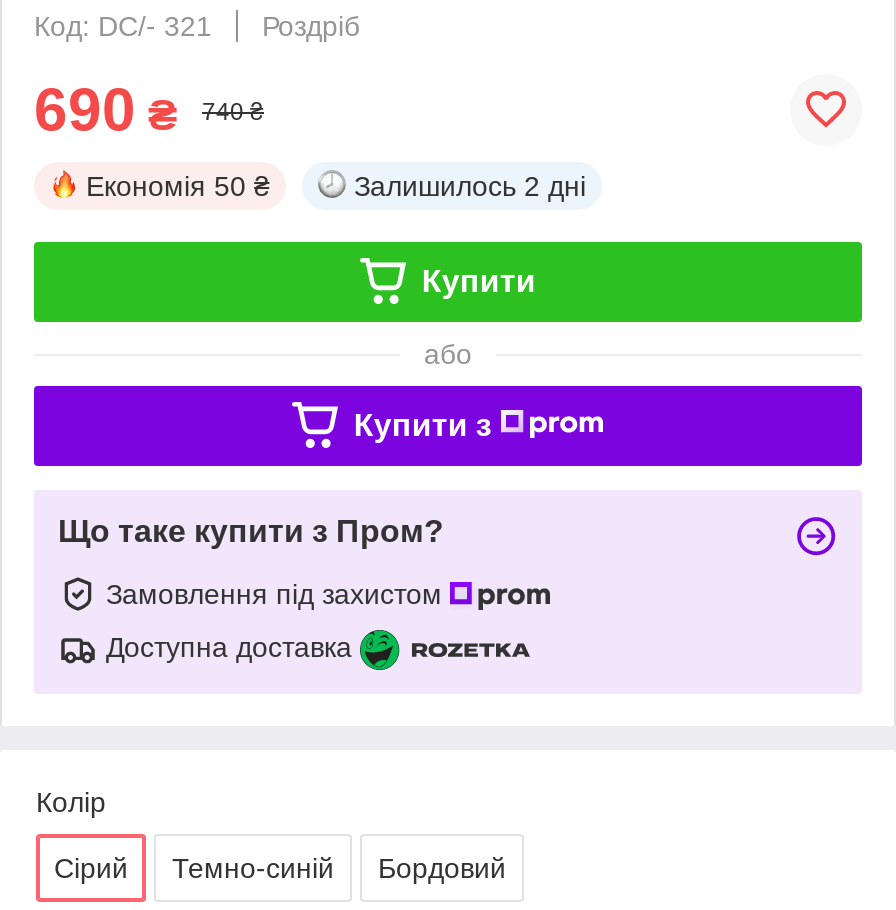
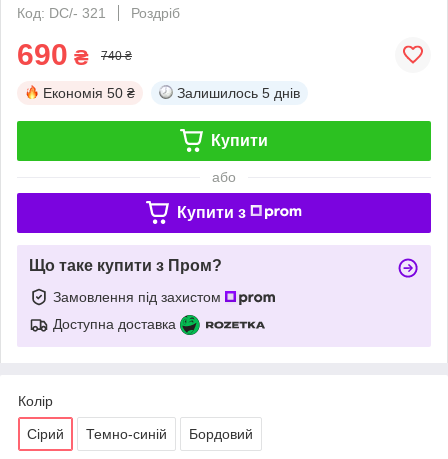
- Залишилось 2 дні
+ Залишилось 5 днів
